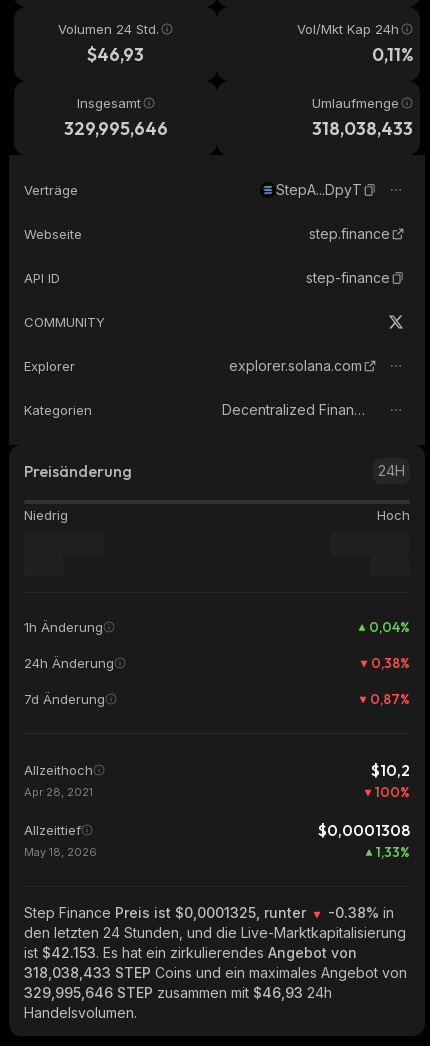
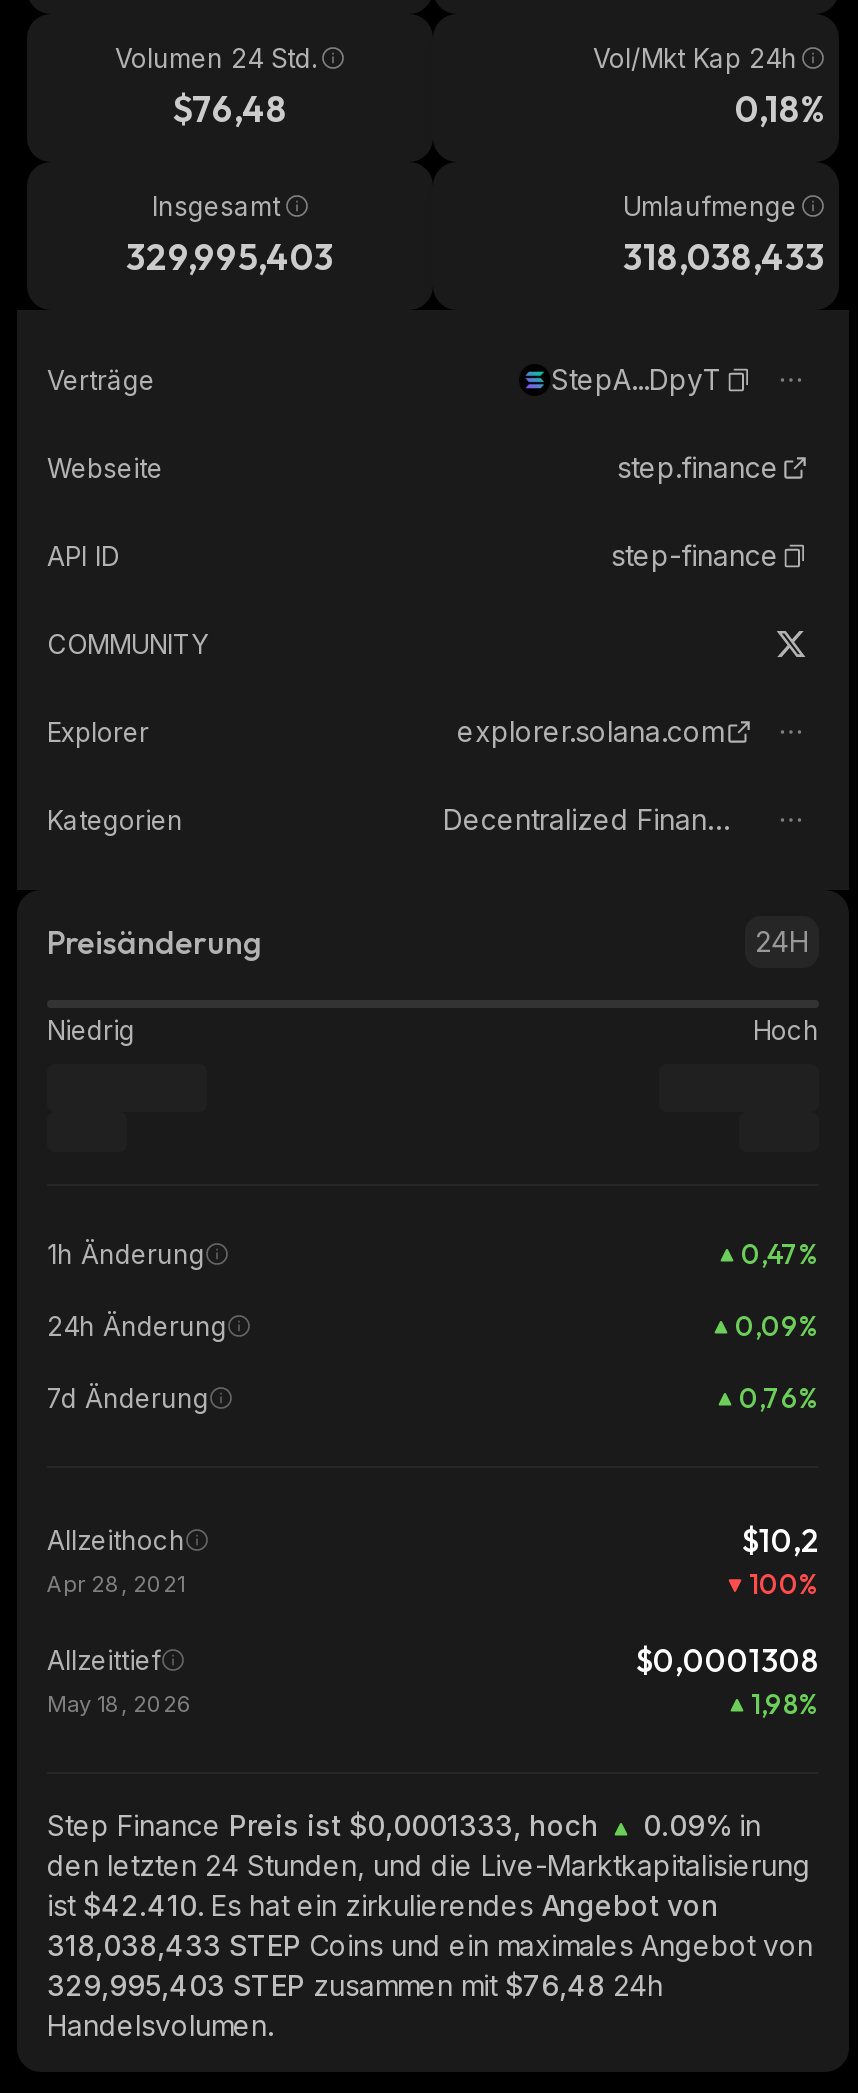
- $46,93
+ $76,48

- 0,11%
+ 0,18%

- 329,995,646
+ 329,995,403

- 0,04%
+ 0,47%

- 0,38%
+ 0,09%

- 0,87%
+ 0,76%

- 1,33%
+ 1,98%

- Step Finance Preis ist $0,0001325, runter
+ Step Finance Preis ist $0,0001333, hoch

- -0.38% in
+ 0.09% in

- ist $42.153. Es hat ein zirkulierendes Angebot von
+ ist $42.410. Es hat ein zirkulierendes Angebot von

- 329,995,646 STEP zusammen mit $46,93 24h
+ 329,995,403 STEP zusammen mit $76,48 24h
